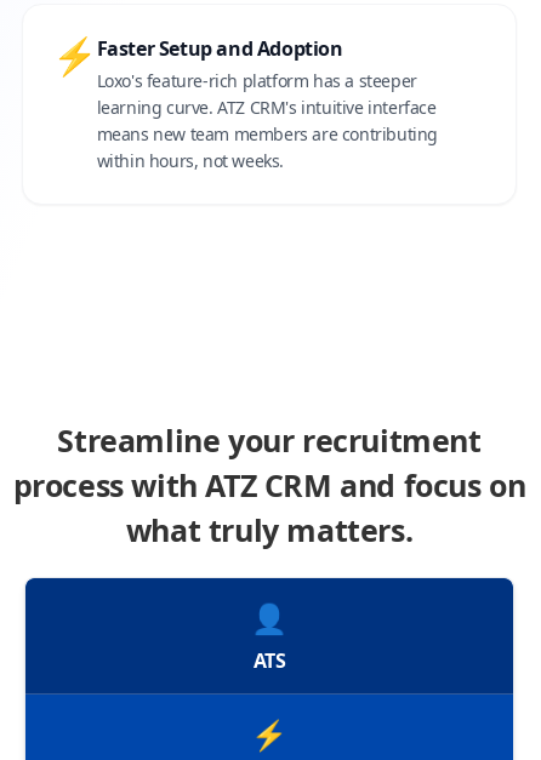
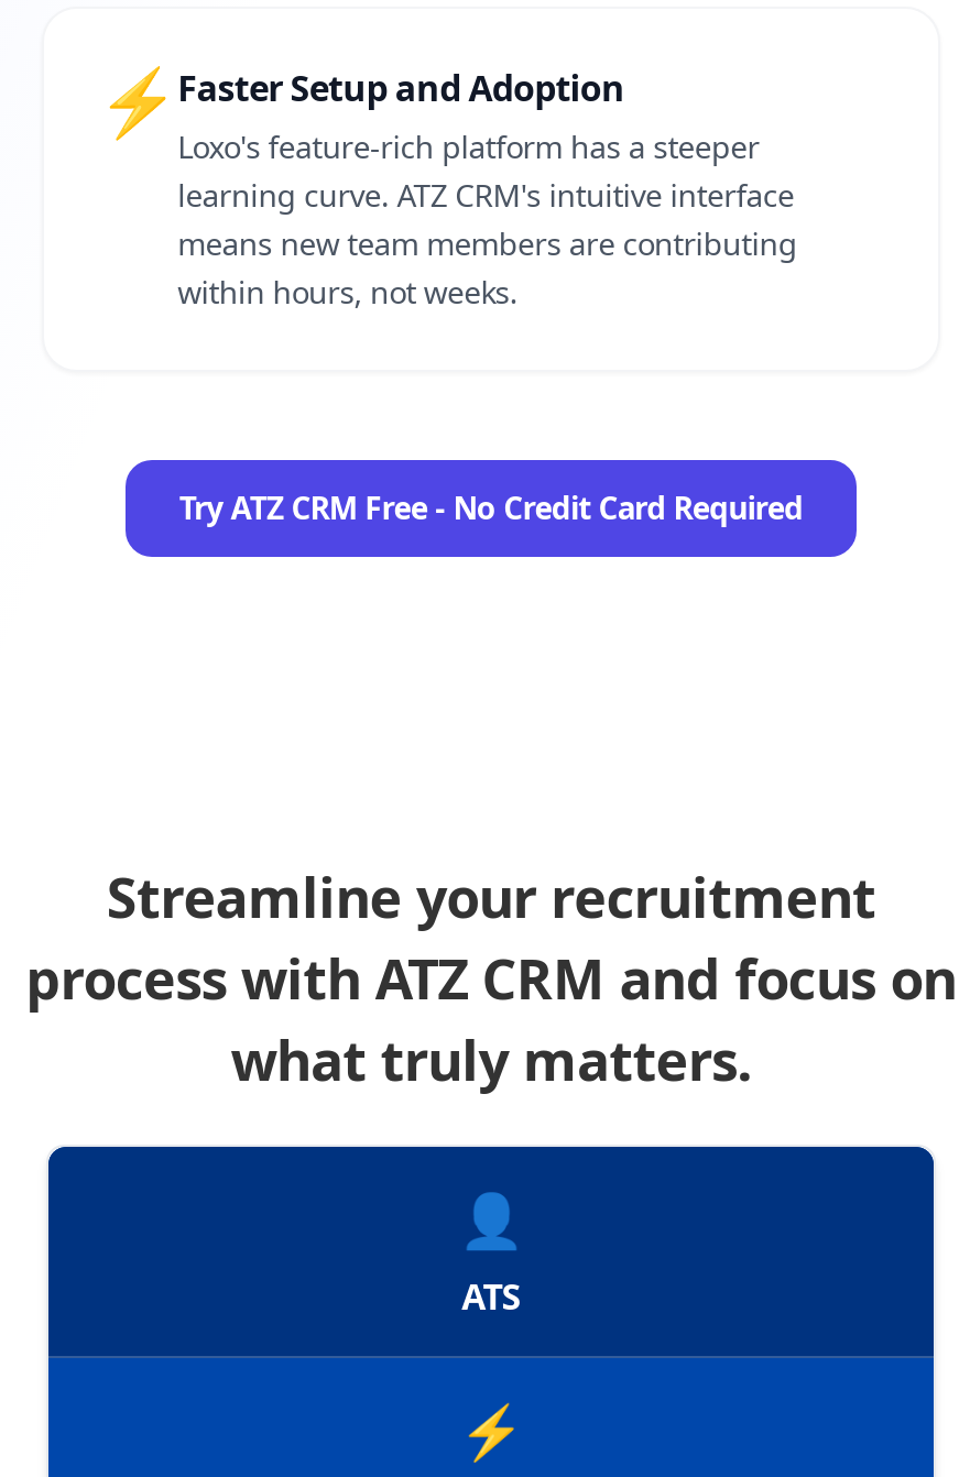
+ Try ATZ CRM Free - No Credit Card Required
